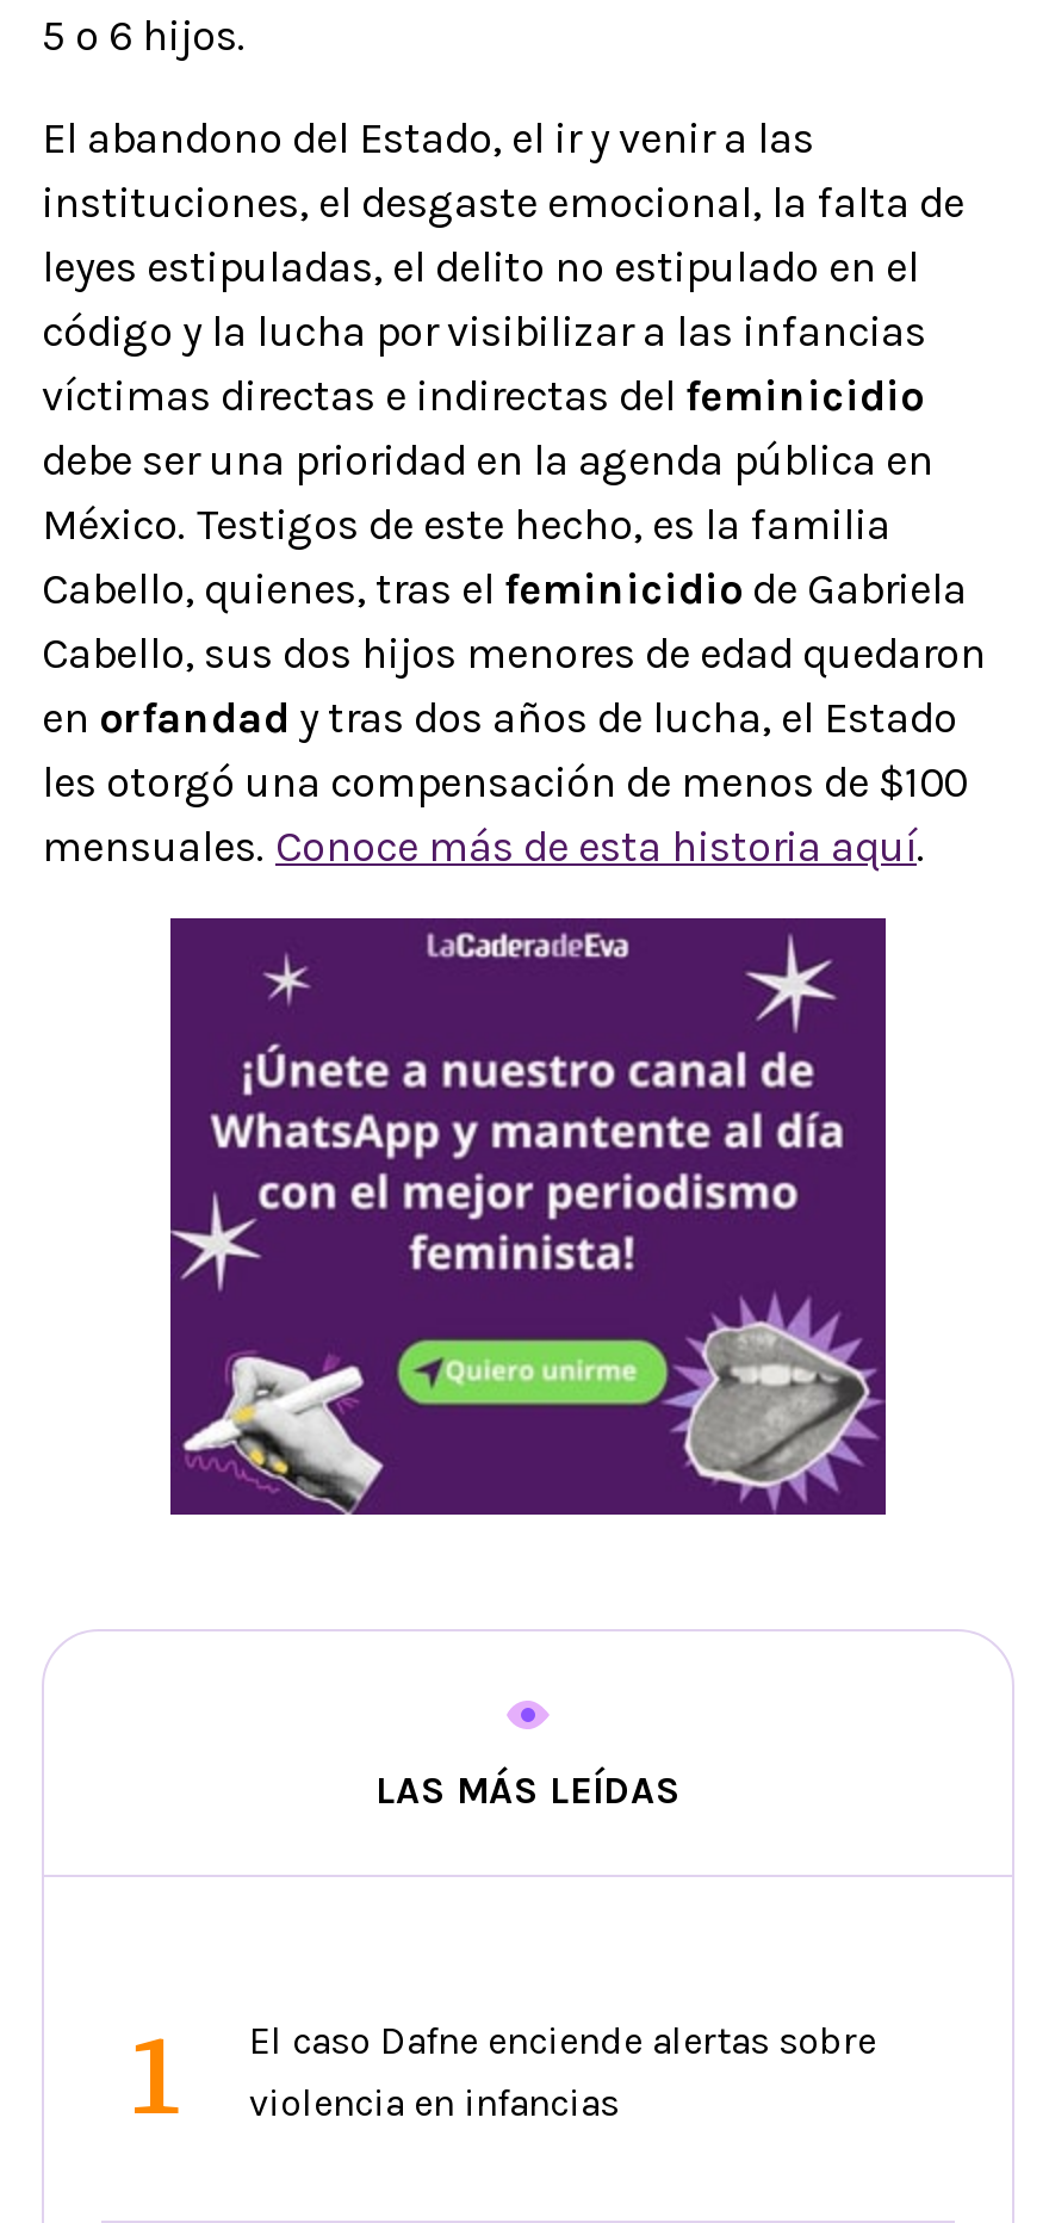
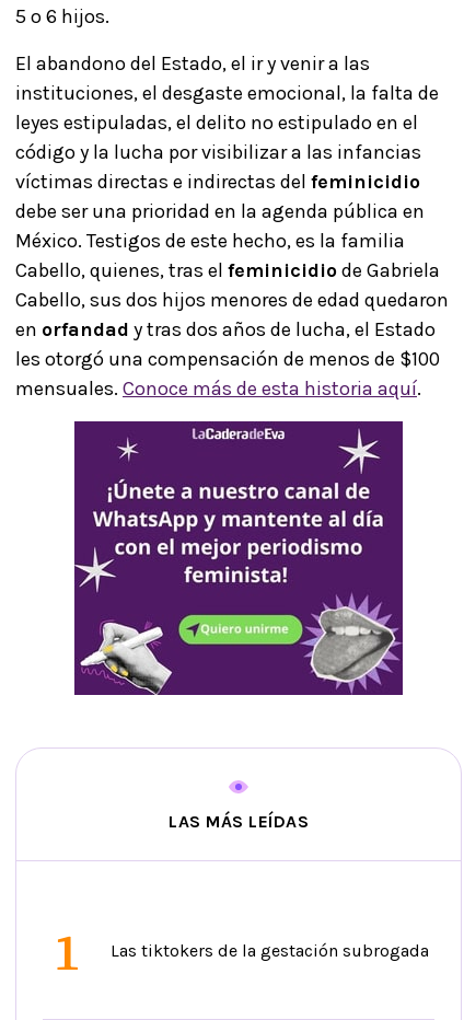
- El caso Dafne enciende alertas sobre
- violencia en infancias
+ Las tiktokers de la gestación subrogada
